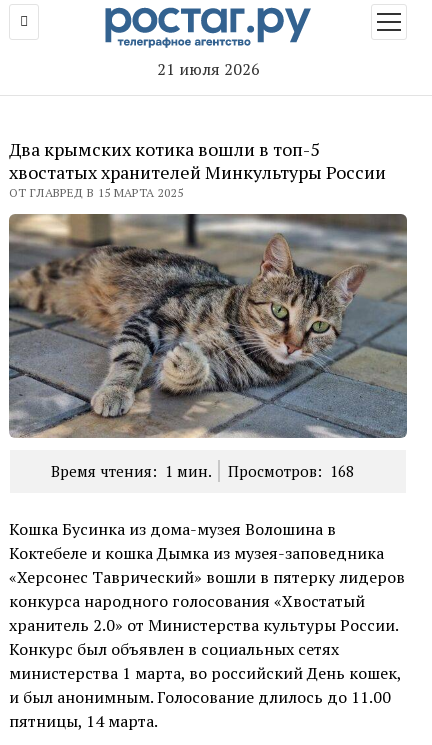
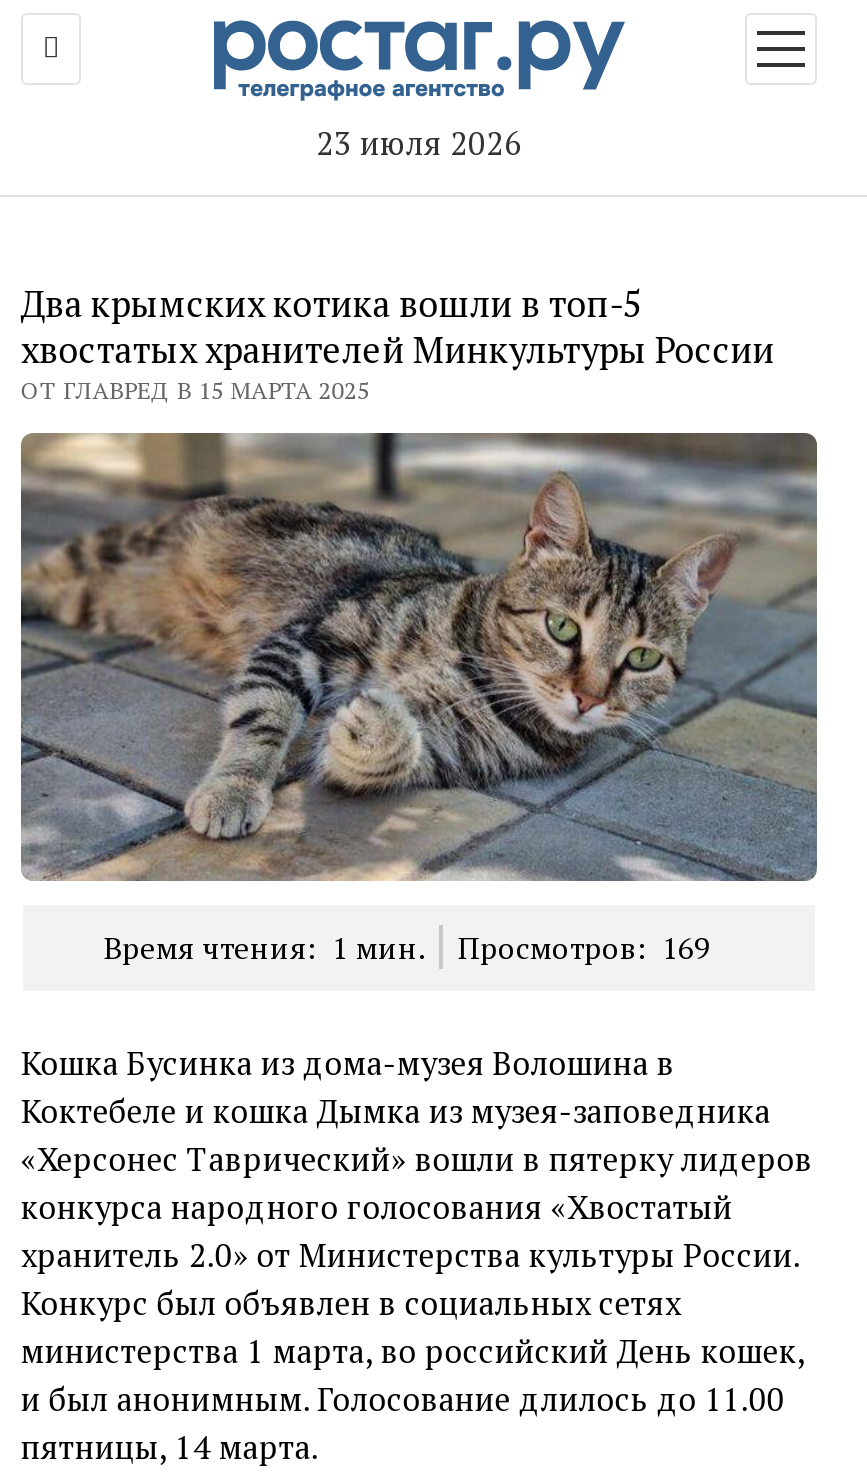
- 21 июля 2026
+ 23 июля 2026

- Время чтения: 1 мин. Просмотров: 168
+ Время чтения: 1 мин. Просмотров: 169
